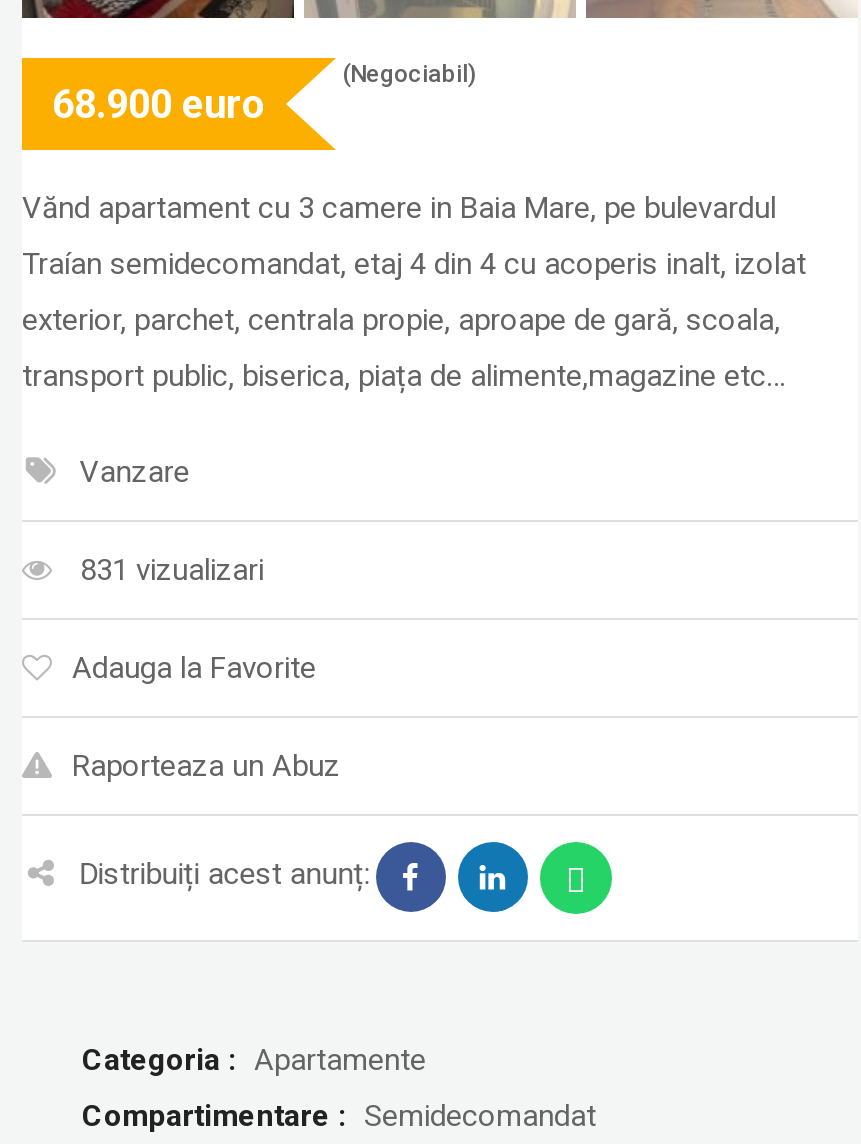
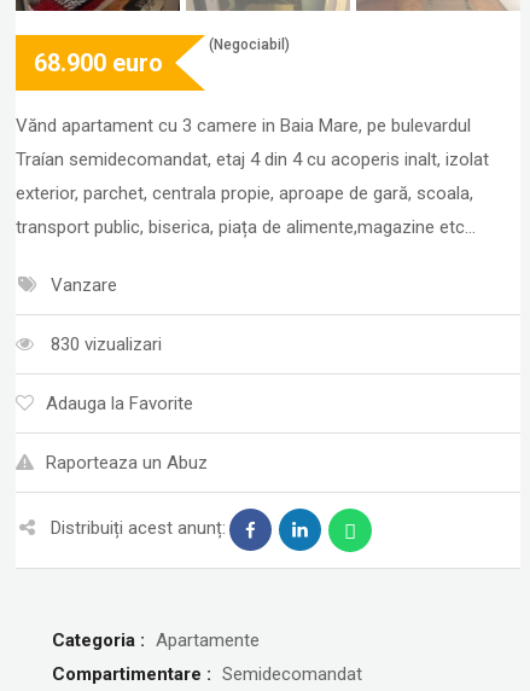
- 831 vizualizari
+ 830 vizualizari
